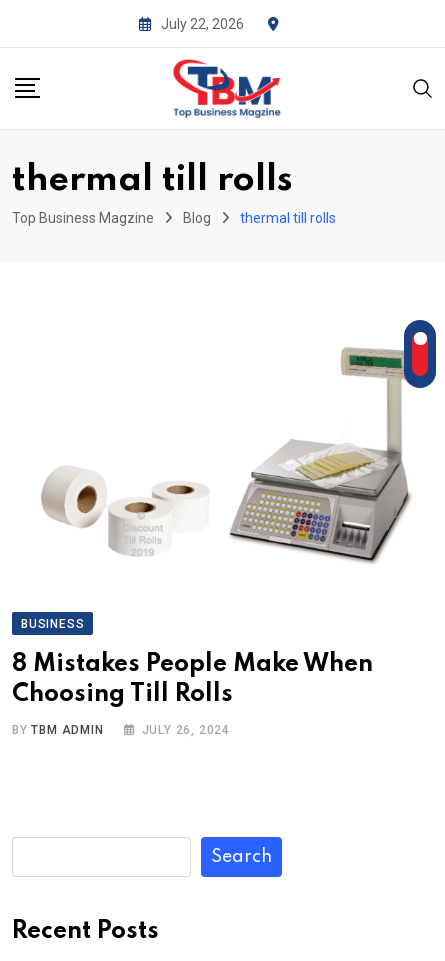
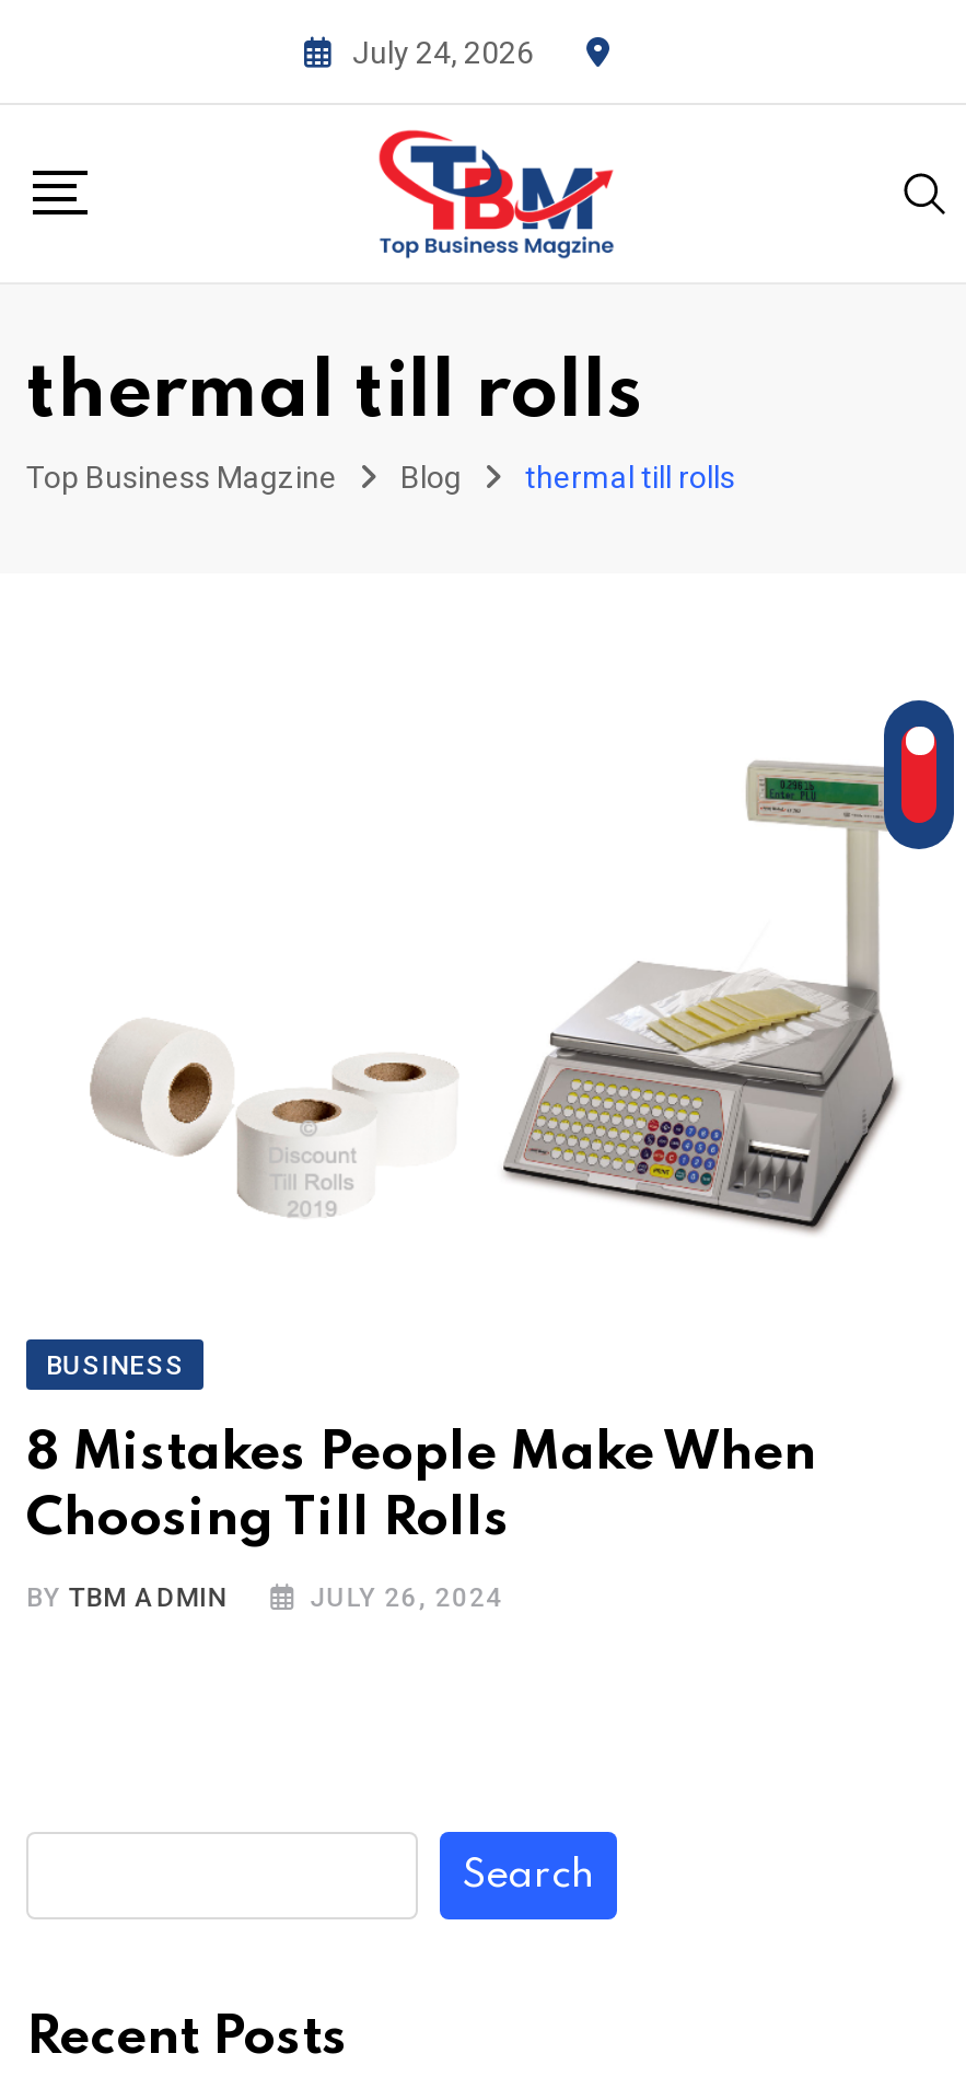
- July 22, 2026
+ July 24, 2026
